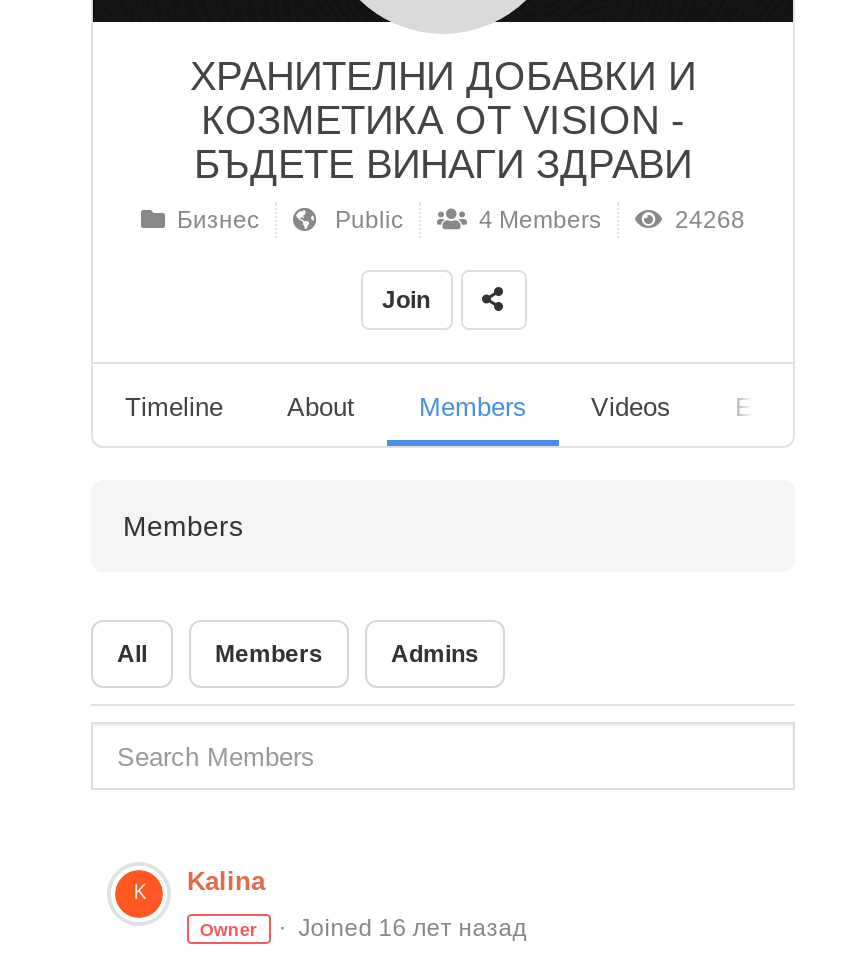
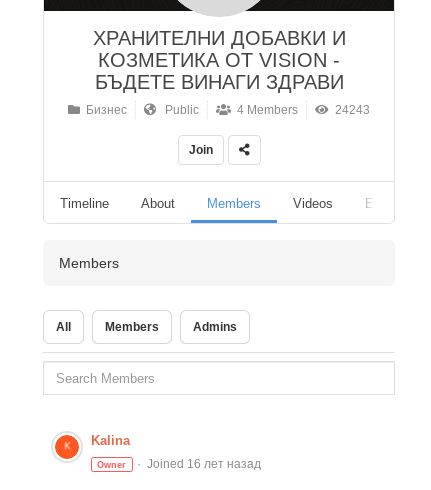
- 24268
+ 24243
